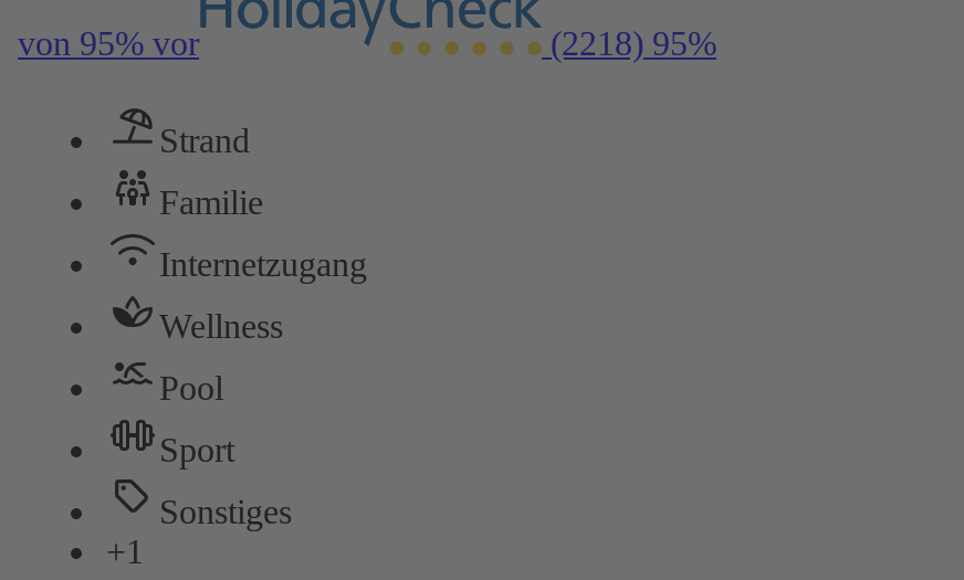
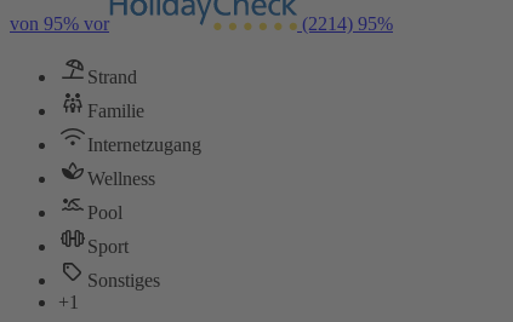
- (2218) 95%
+ (2214) 95%
